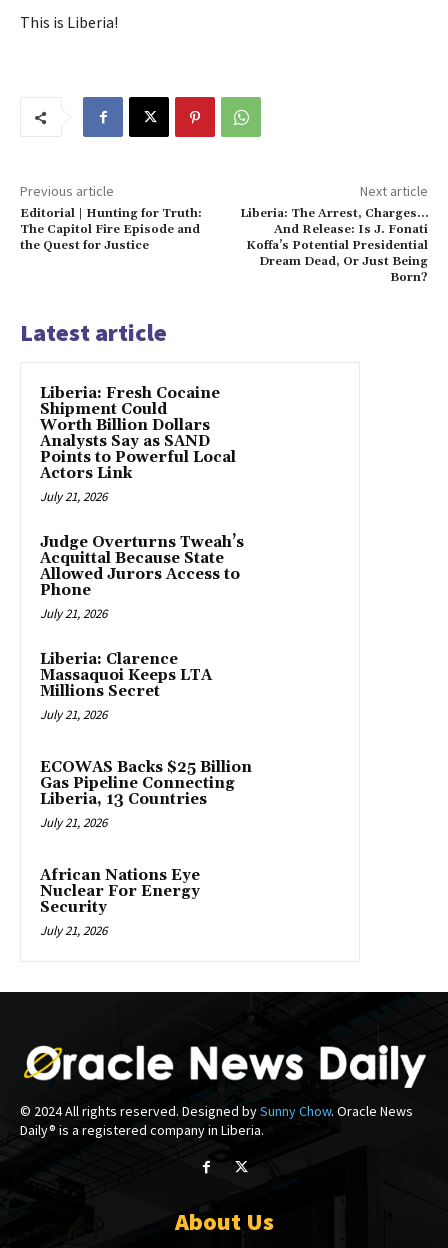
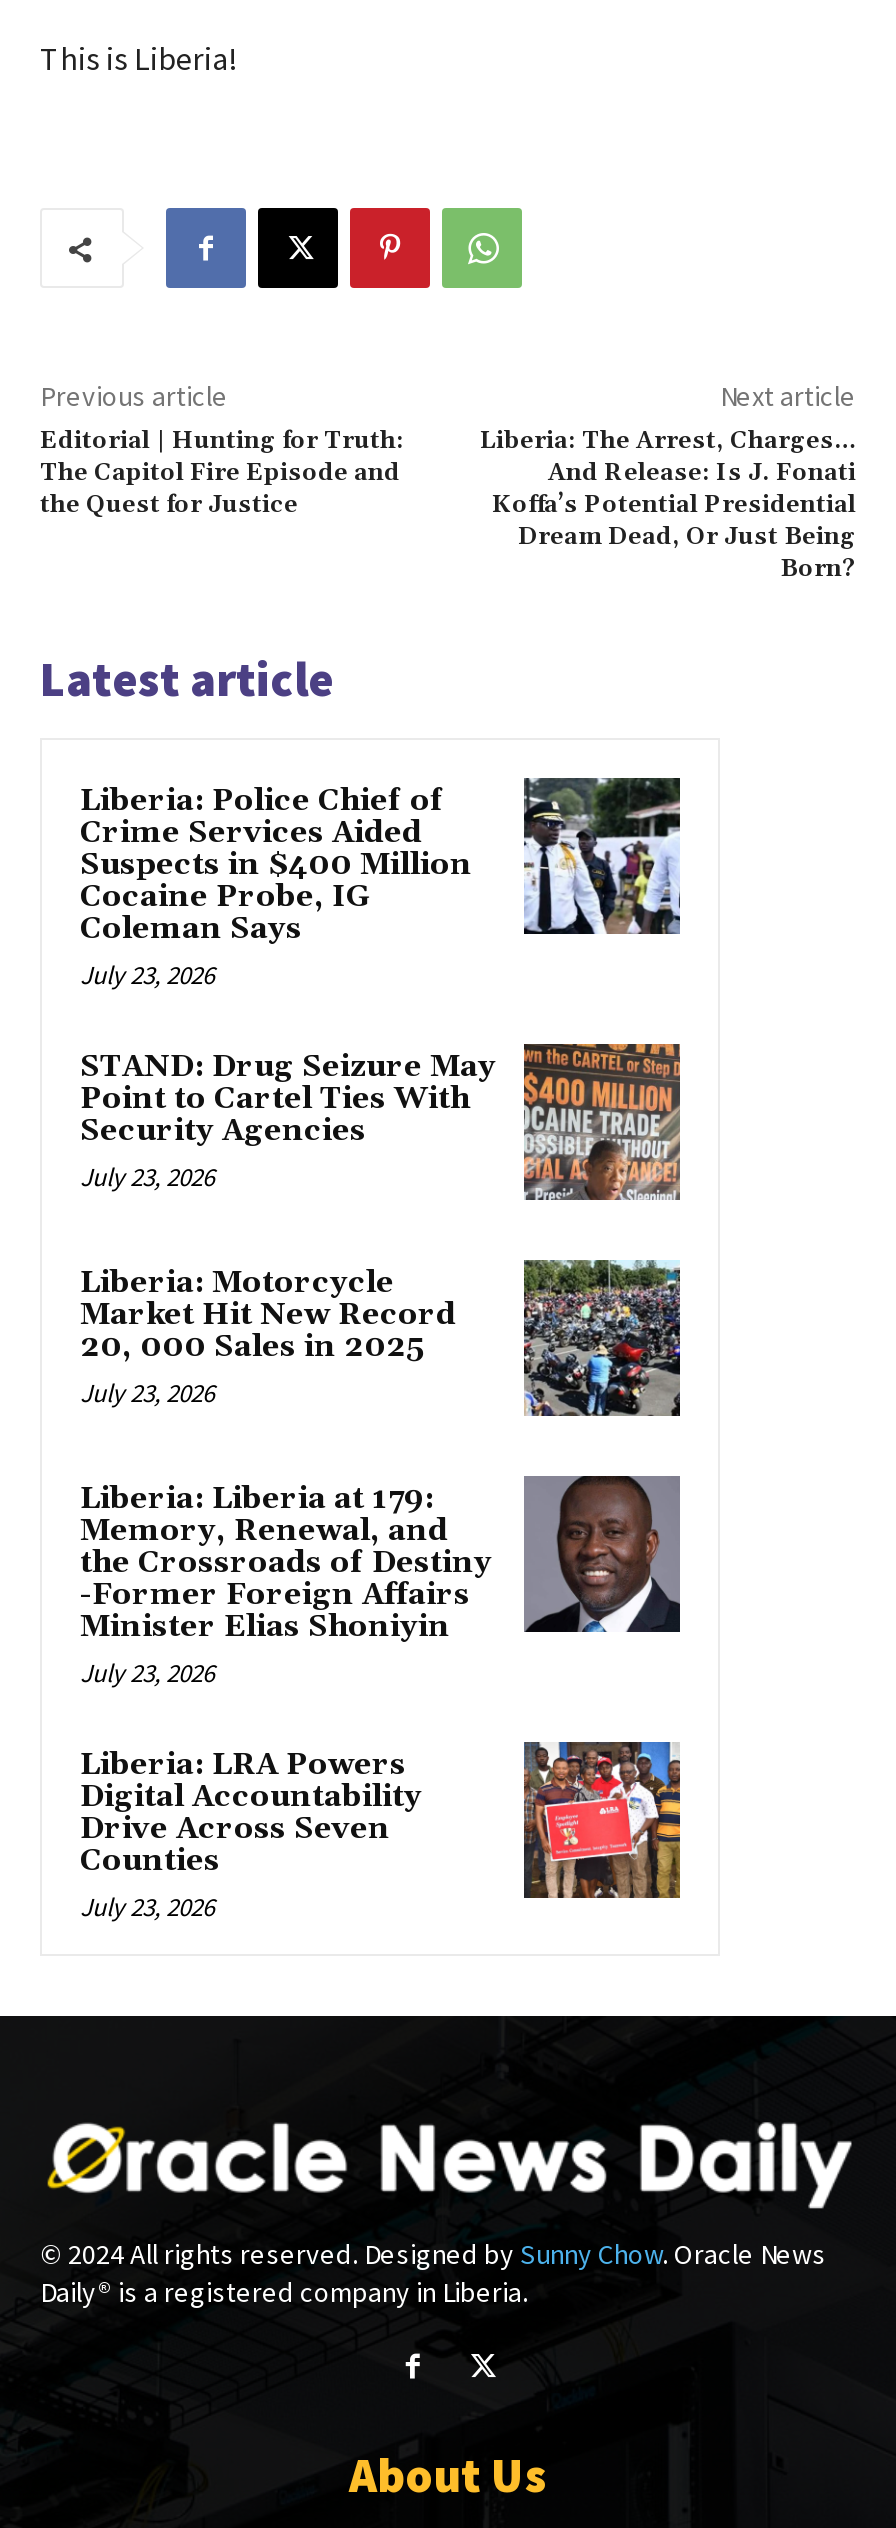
+ [image]

+ [image]

+ [image]

+ [image]

+ [image]

- Liberia: Fresh Cocaine
- Shipment Could
- Worth Billion Dollars
- Analysts Say as SAND
- Points to Powerful Local
- Actors Link
- July 21, 2026
+ Liberia: Police Chief of
+ Crime Services Aided
+ Suspects in $400 Million
+ Cocaine Probe, IG
+ Coleman Says
+ July 23, 2026

- Judge Overturns Tweah’s
- Acquittal Because State
- Allowed Jurors Access to
- Phone
- July 21, 2026
+ STAND: Drug Seizure May
+ Point to Cartel Ties With
+ Security Agencies
+ July 23, 2026

- Liberia: Clarence
- Massaquoi Keeps LTA
- Millions Secret
- July 21, 2026
+ Liberia: Motorcycle
+ Market Hit New Record
+ 20, 000 Sales in 2025
+ July 23, 2026

- ECOWAS Backs $25 Billion
- Gas Pipeline Connecting
- Liberia, 13 Countries
- July 21, 2026
+ Liberia: Liberia at 179:
+ Memory, Renewal, and
+ the Crossroads of Destiny
+ -Former Foreign Affairs
+ Minister Elias Shoniyin
+ July 23, 2026

- African Nations Eye
- Nuclear For Energy
- Security
- July 21, 2026
+ Liberia: LRA Powers
+ Digital Accountability
+ Drive Across Seven
+ Counties
+ July 23, 2026
